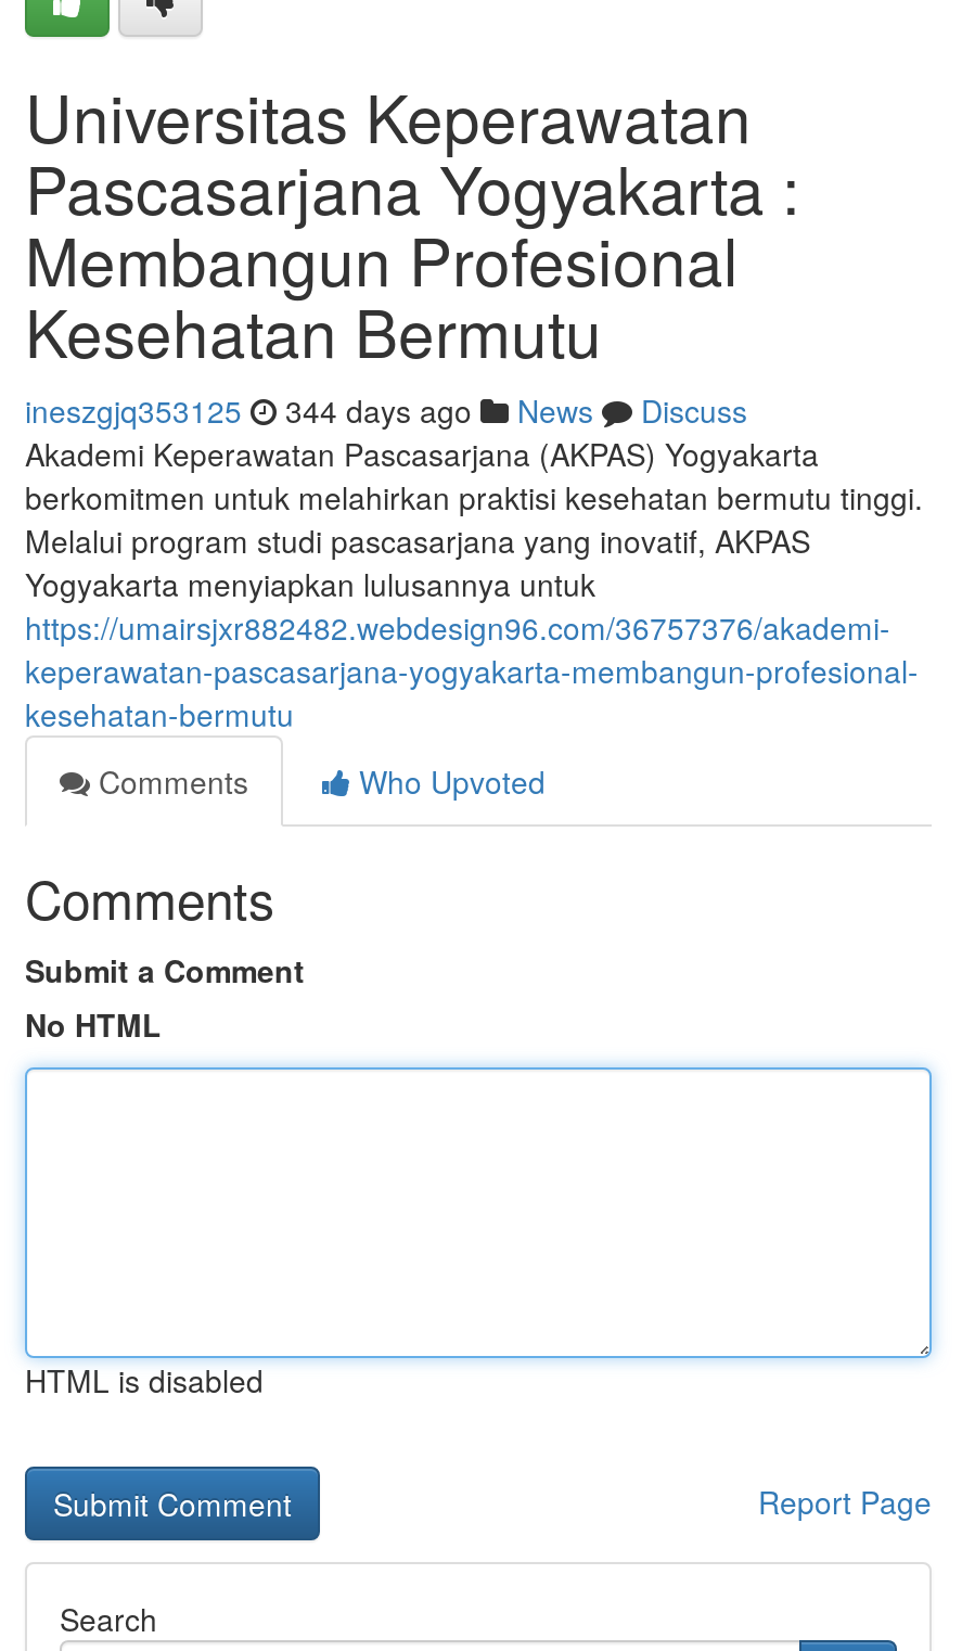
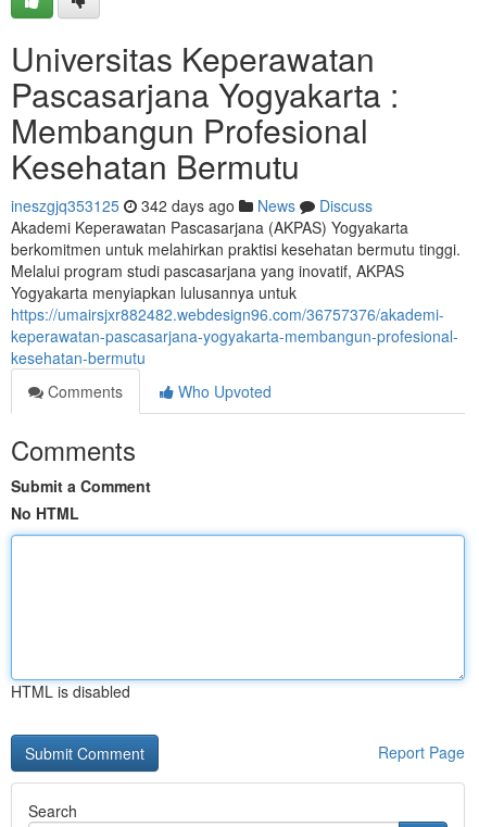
- ineszgjq353125 344 days ago News Discuss
+ ineszgjq353125 342 days ago News Discuss
